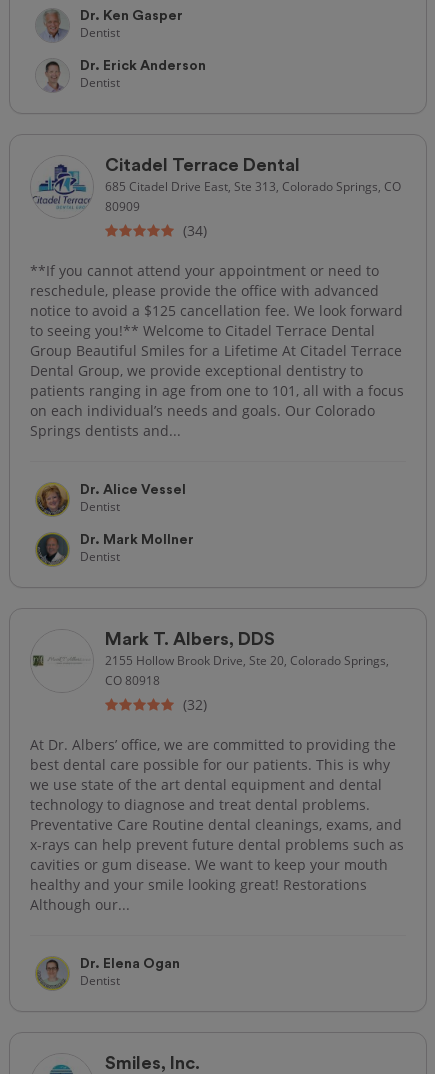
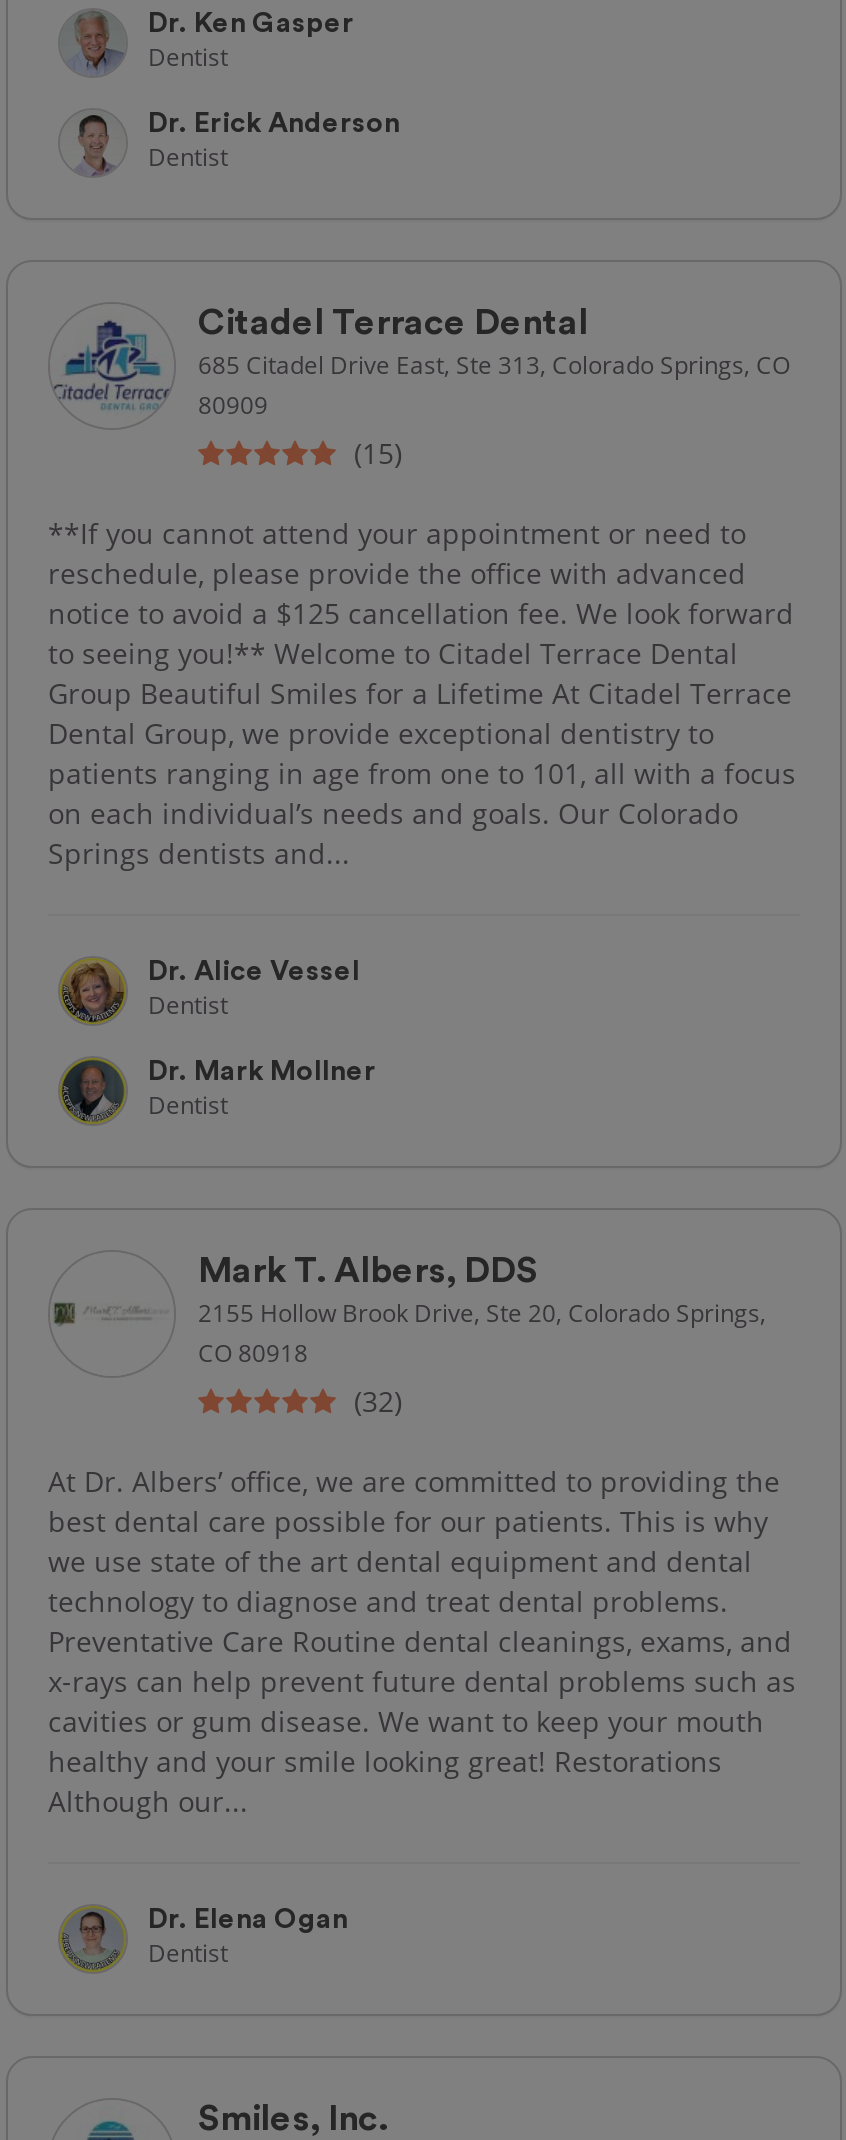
- (34)
+ (15)
